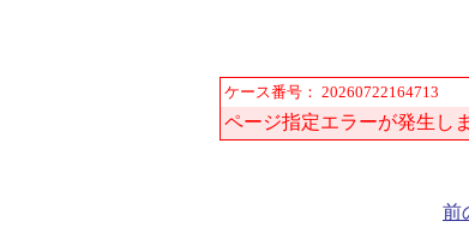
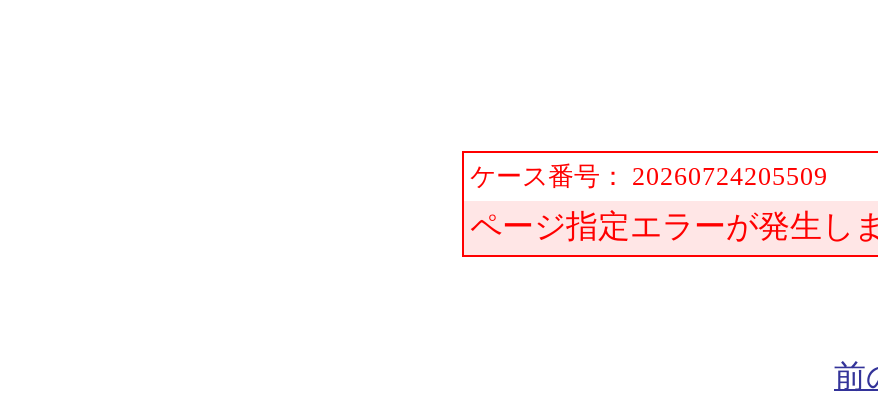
- ケース番号： 20260722164713
+ ケース番号： 20260724205509
